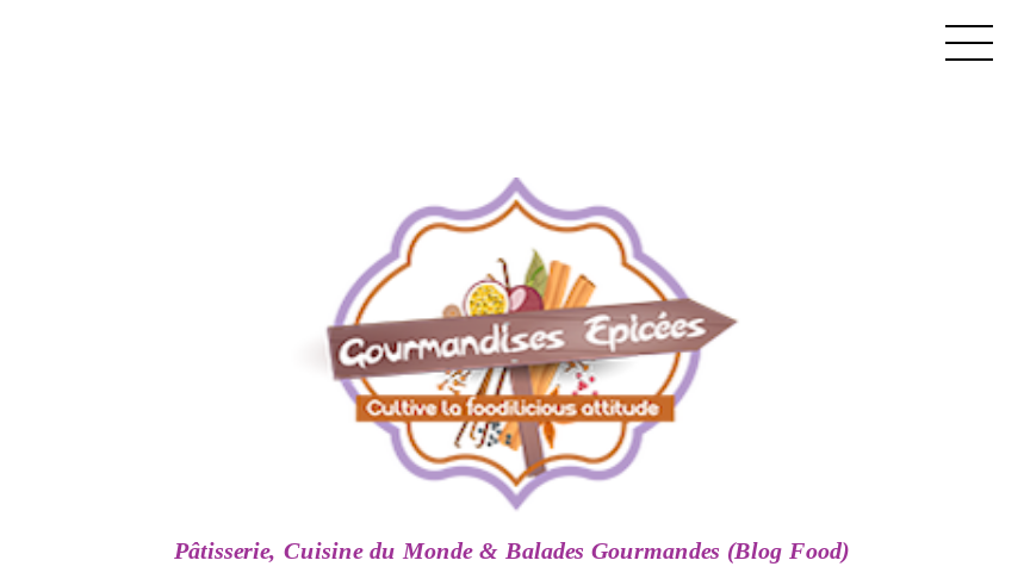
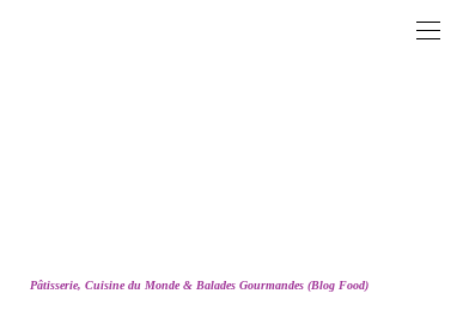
- [image]
